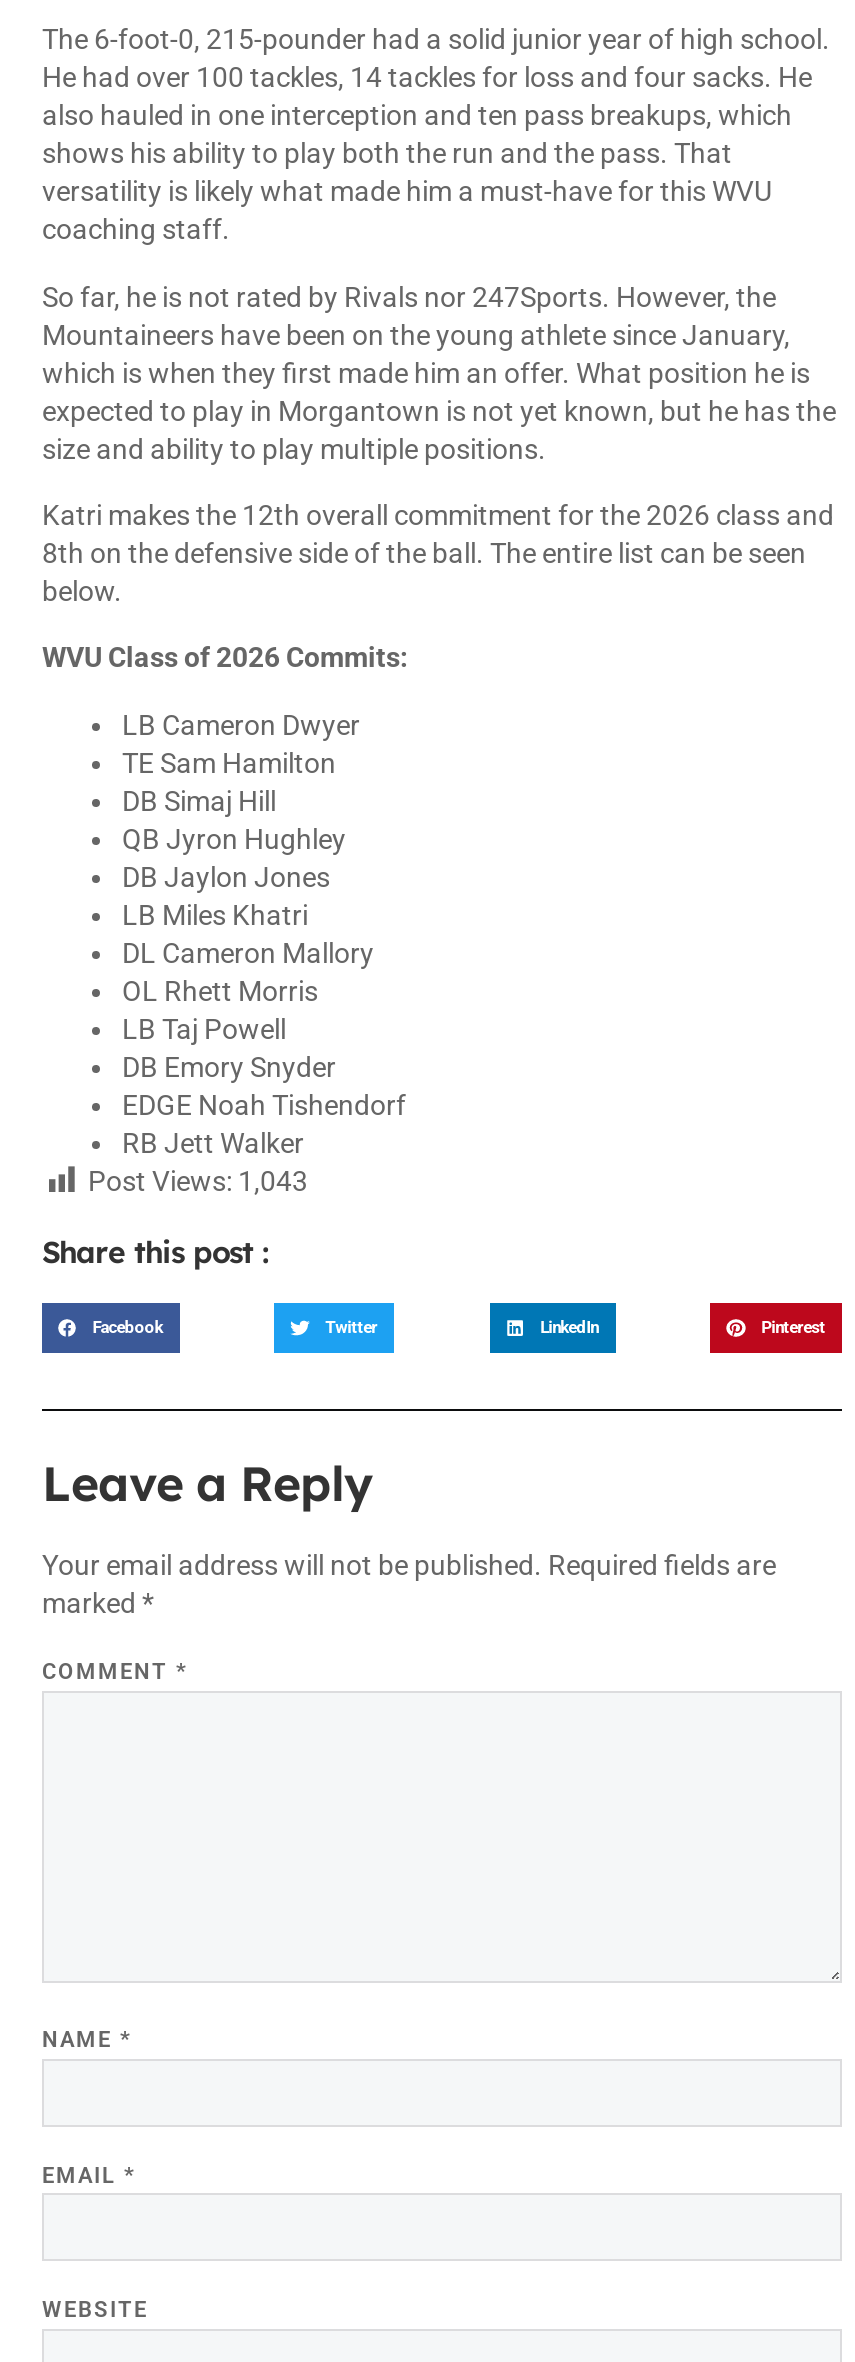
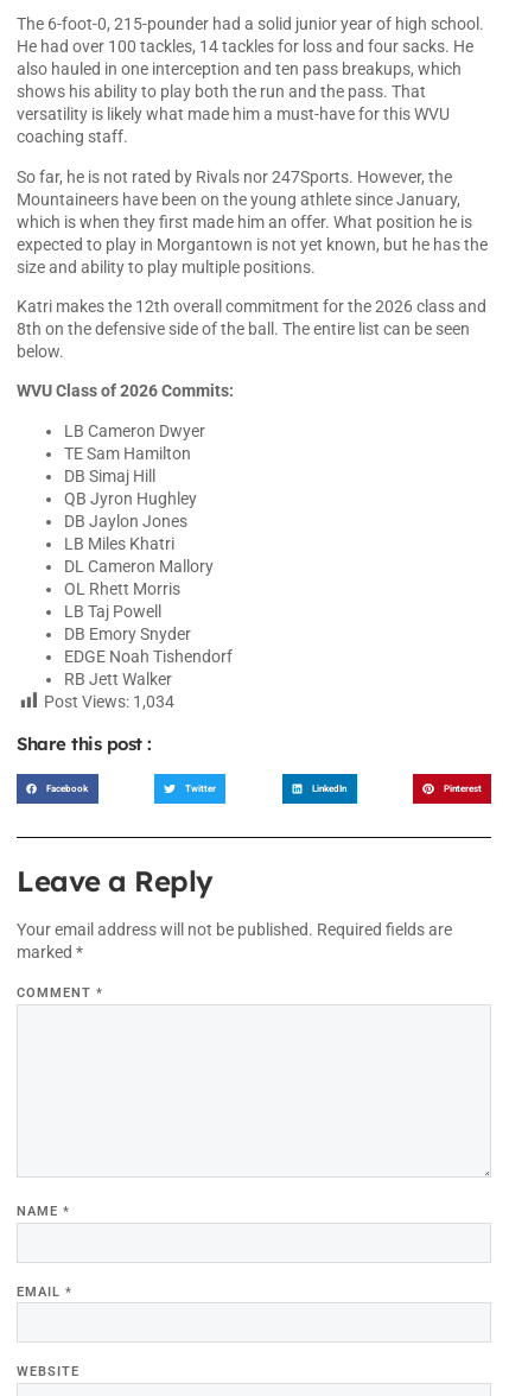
- Post Views: 1,043
+ Post Views: 1,034
